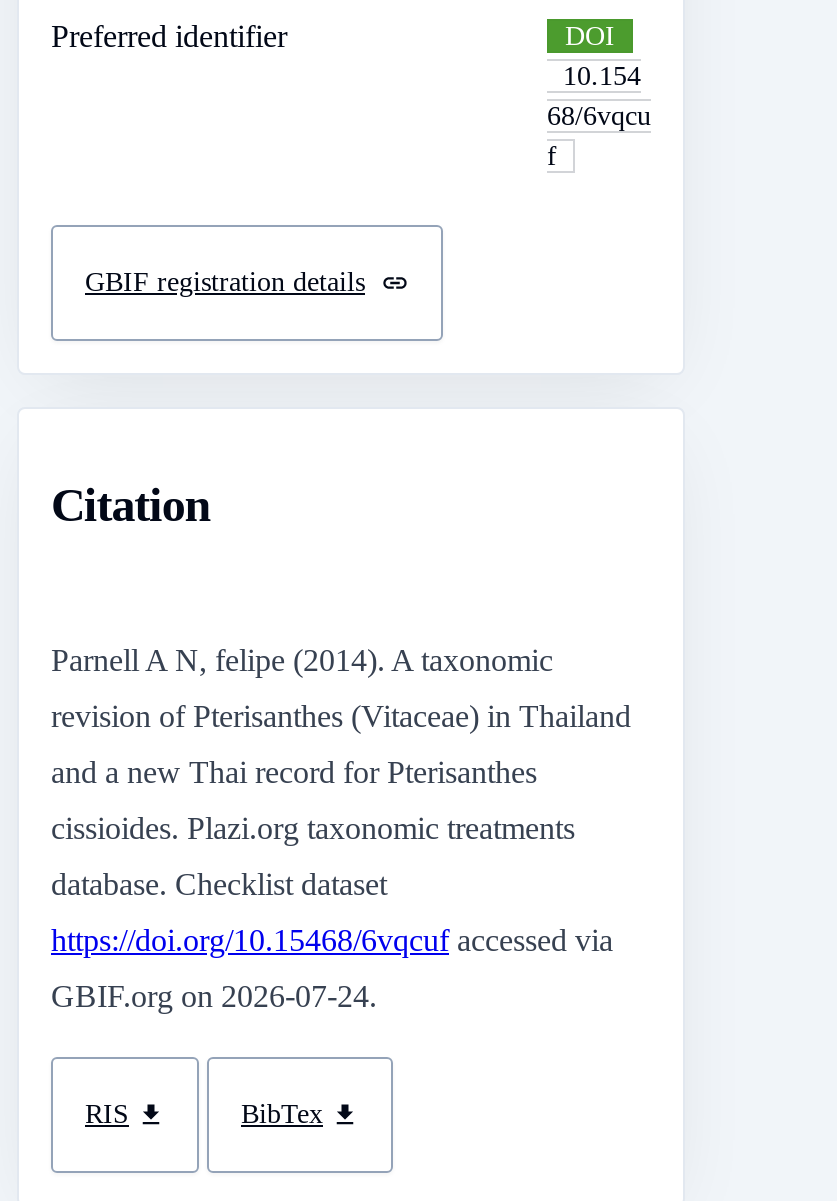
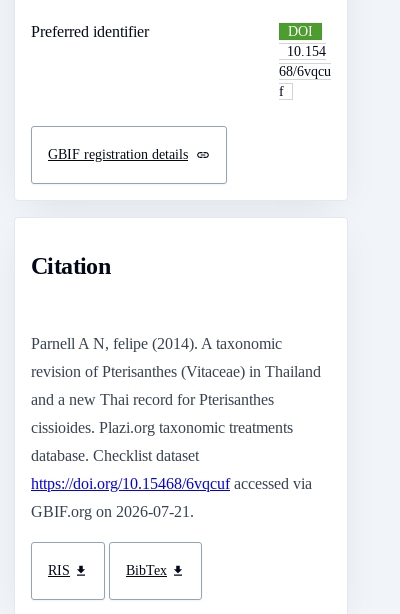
- GBIF.org on 2026-07-24.
+ GBIF.org on 2026-07-21.
